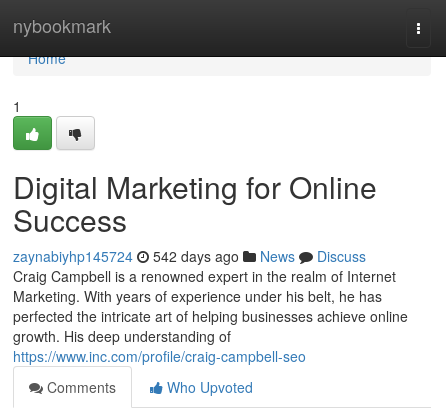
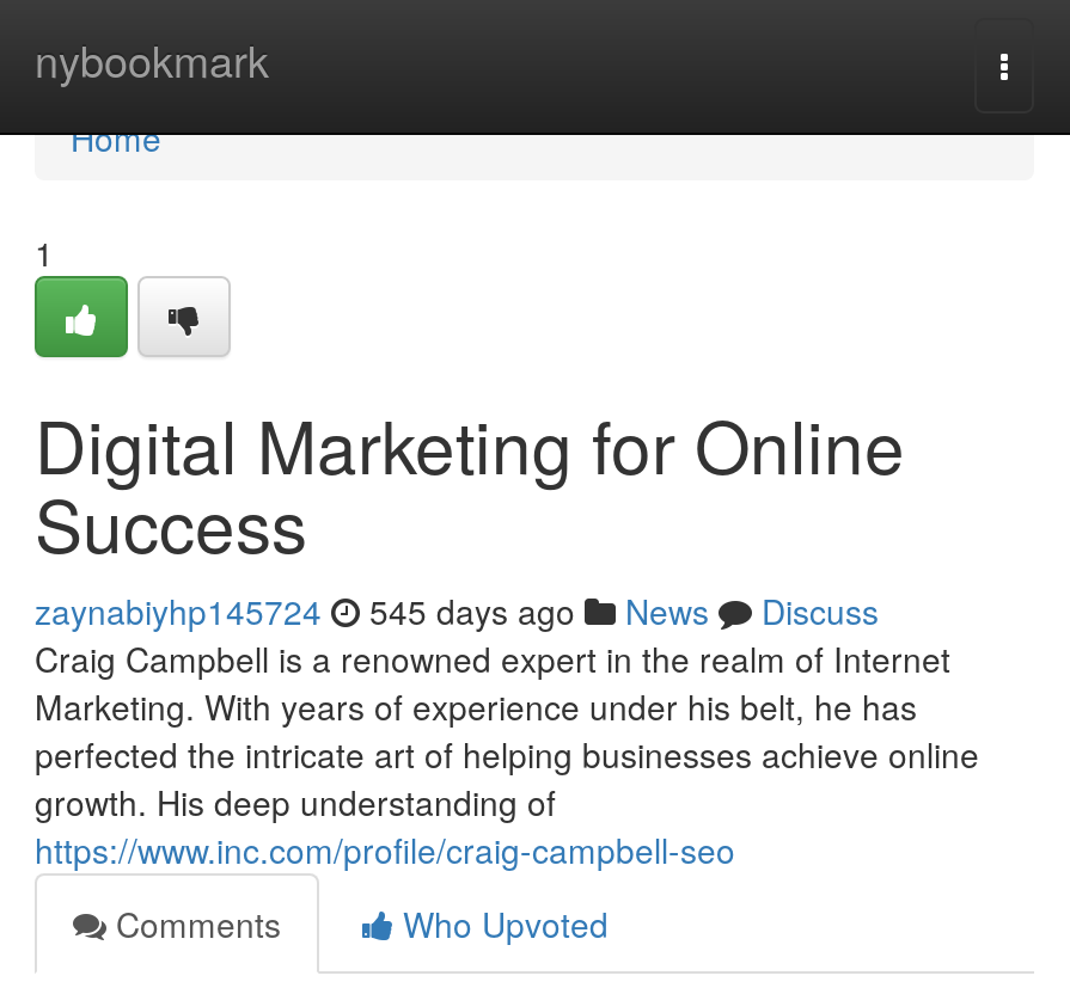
- zaynabiyhp145724 542 days ago News Discuss
+ zaynabiyhp145724 545 days ago News Discuss
